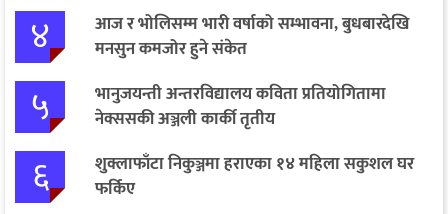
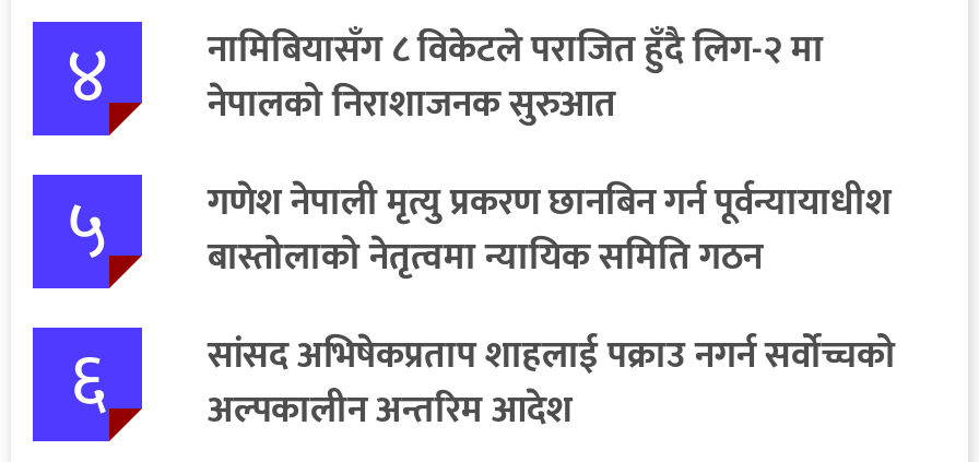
- आज र भोलिसम्म भारी वर्षाको सम्भावना, बुधबारदेखि
- मनसुन कमजोर हुने संकेत
+ नामिबियासँग ८ विकेटले पराजित हुँदै लिग-२ मा
+ नेपालको निराशाजनक सुरुआत

- भानुजयन्ती अन्तरविद्यालय कविता प्रतियोगितामा
- नेक्ससकी अञ्जली कार्की तृतीय
+ गणेश नेपाली मृत्यु प्रकरण छानबिन गर्न पूर्वन्यायाधीश
+ बास्तोलाको नेतृत्वमा न्यायिक समिति गठन

- शुक्लाफाँटा निकुञ्जमा हराएका १४ महिला सकुशल घर
- फर्किए
+ सांसद अभिषेकप्रताप शाहलाई पक्राउ नगर्न सर्वोच्चको
+ अल्पकालीन अन्तरिम आदेश
